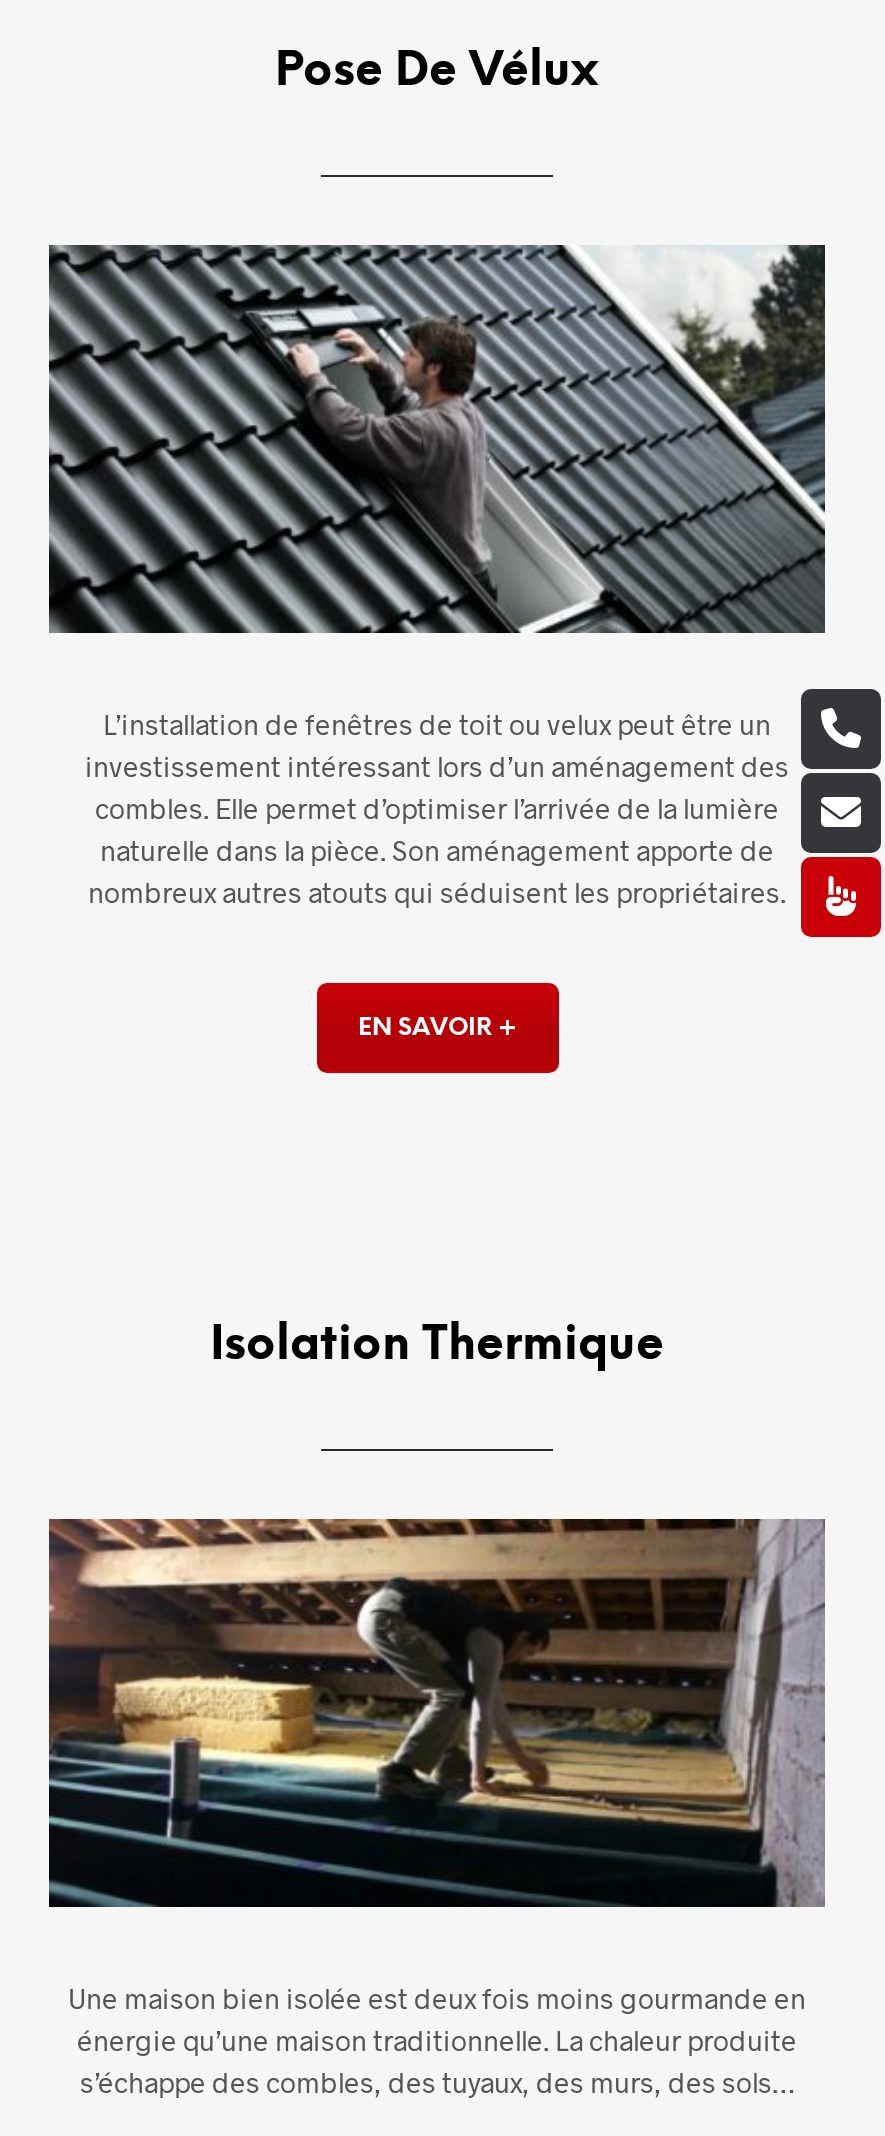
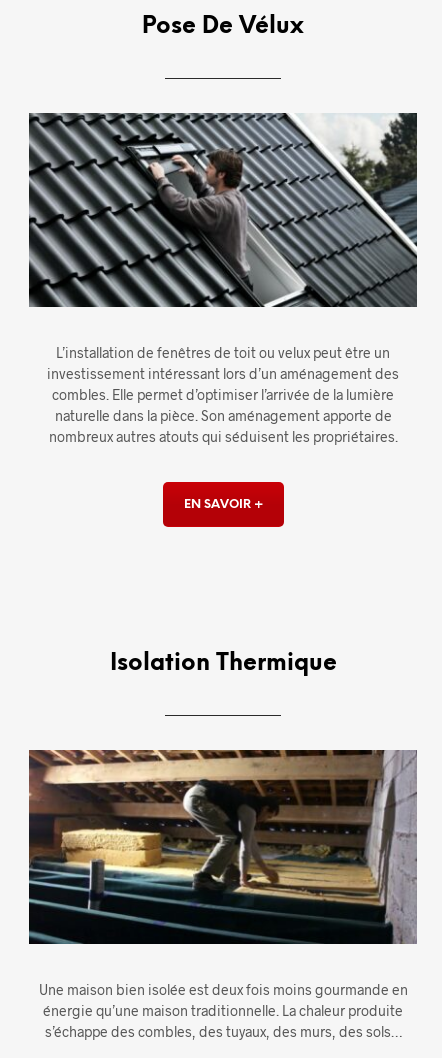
- [image]
